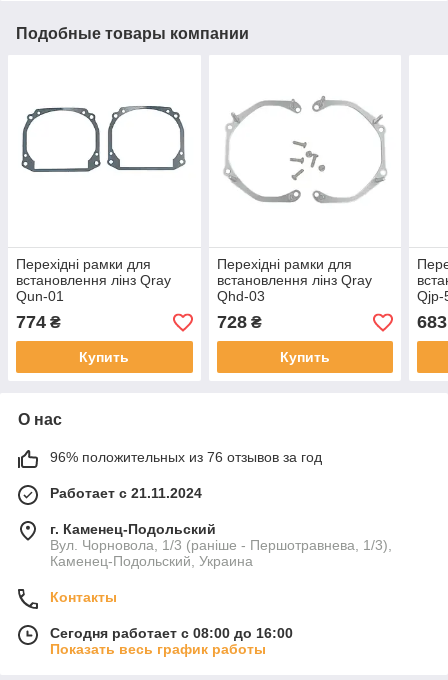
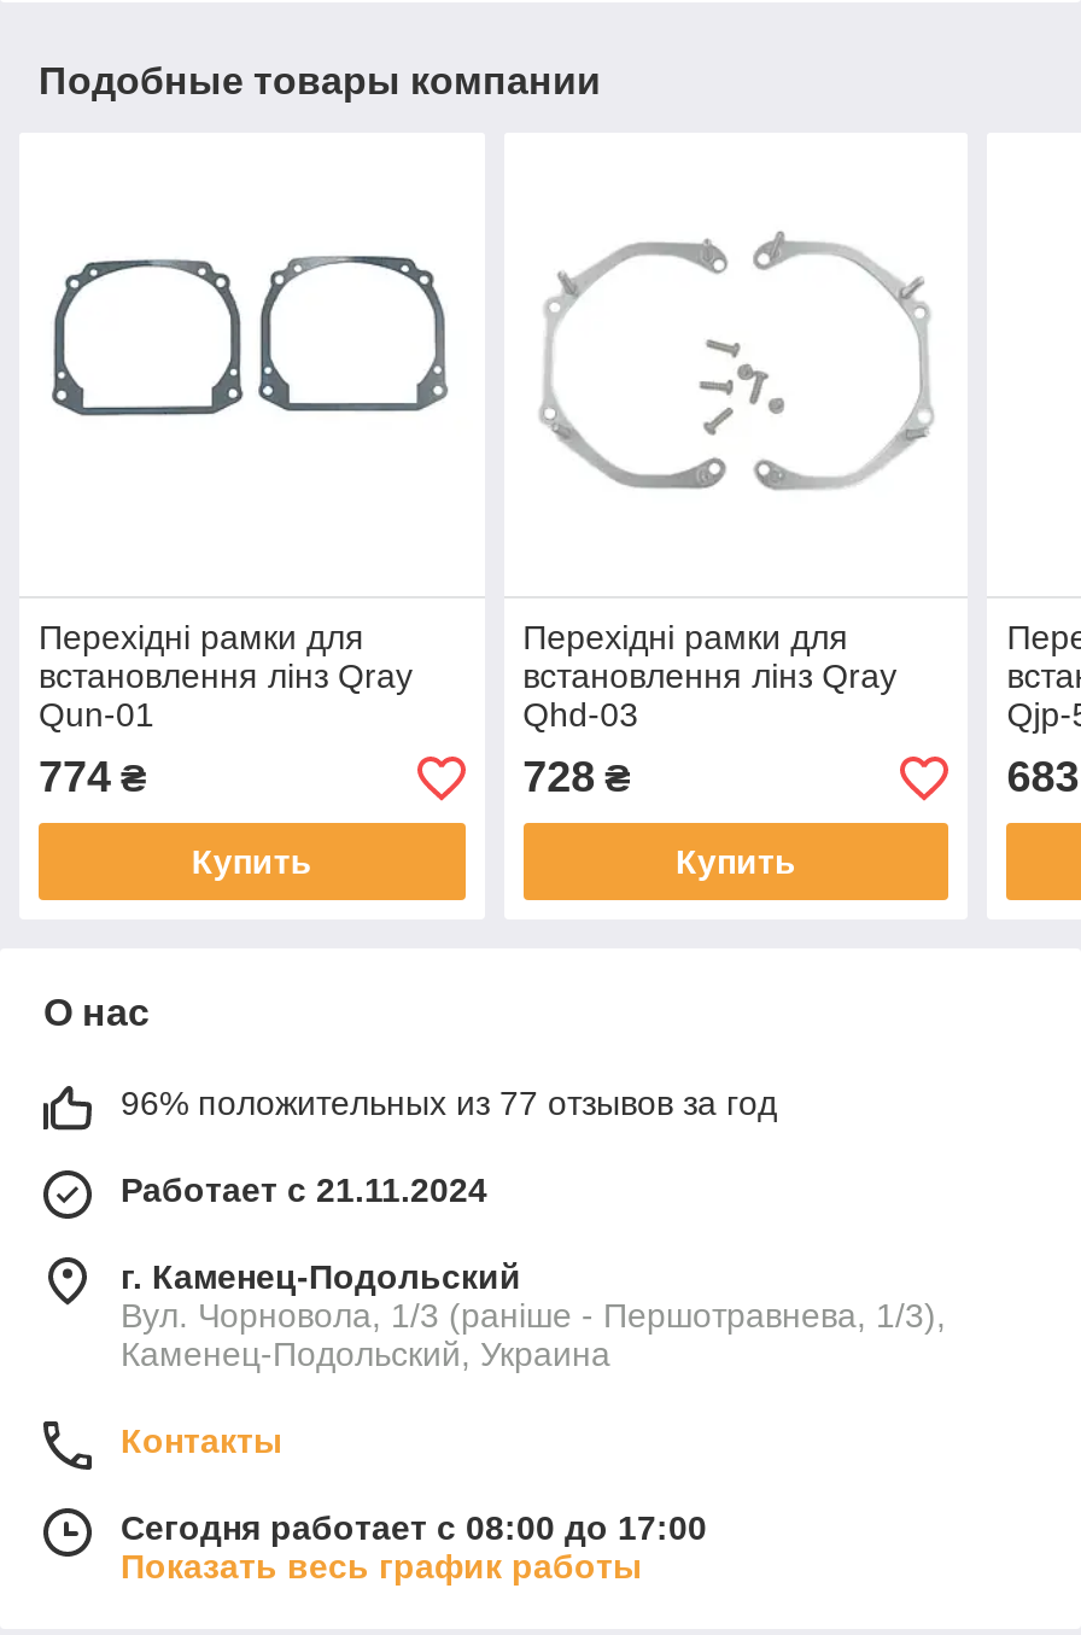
- 96% положительных из 76 отзывов за год
+ 96% положительных из 77 отзывов за год

- Сегодня работает с 08:00 до 16:00
+ Сегодня работает с 08:00 до 17:00
